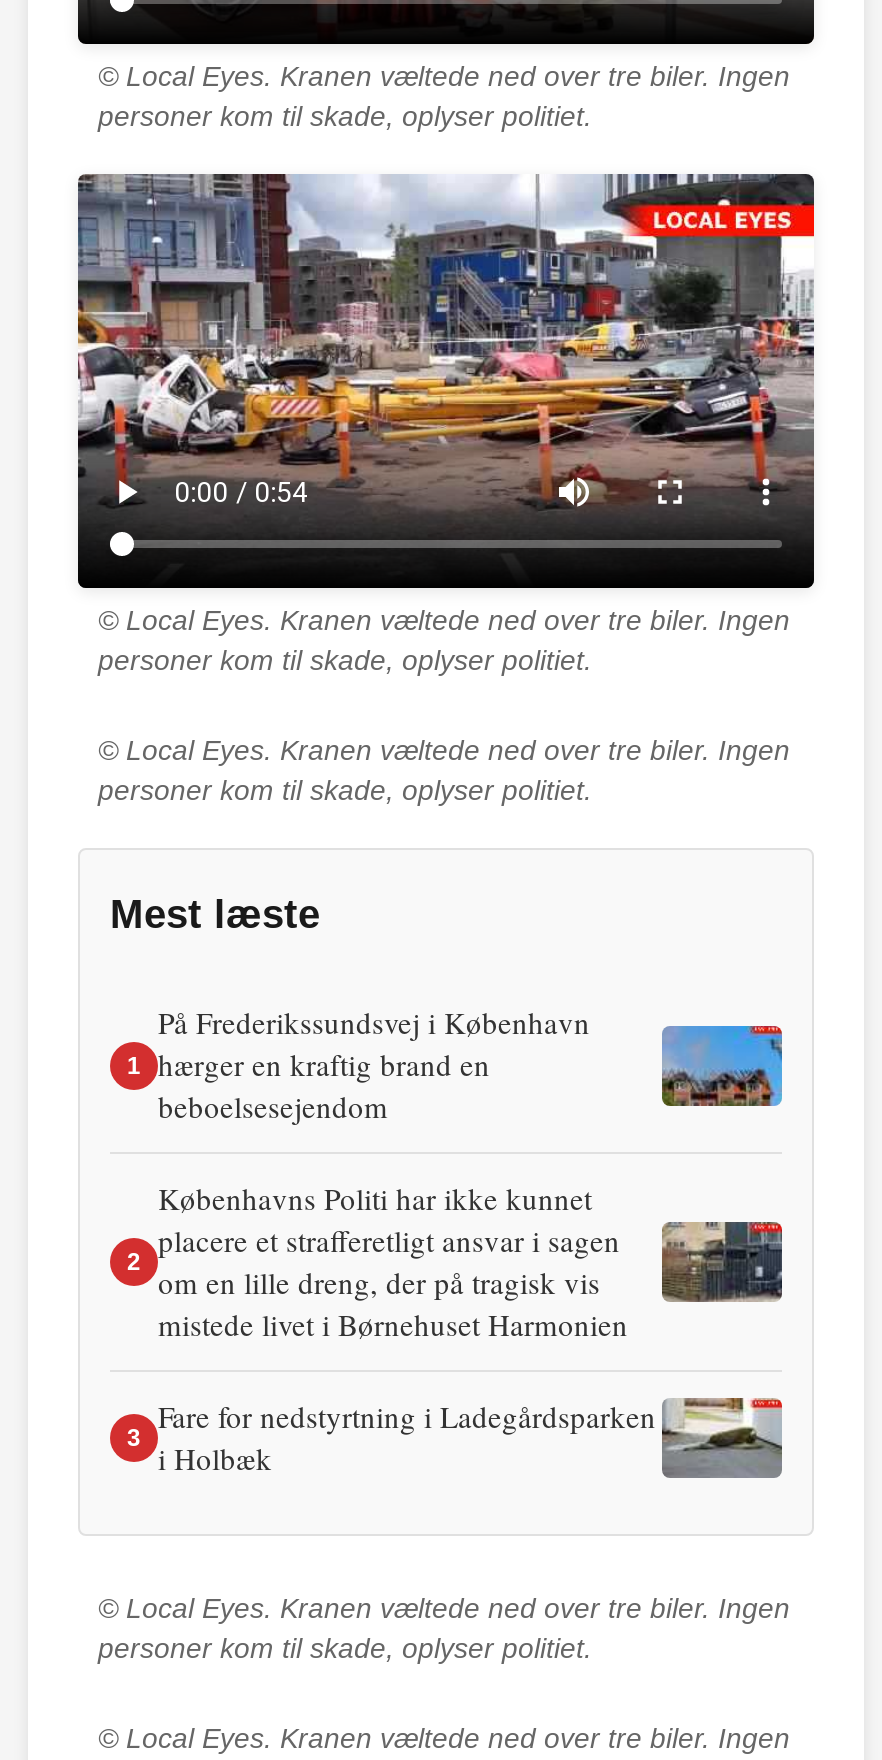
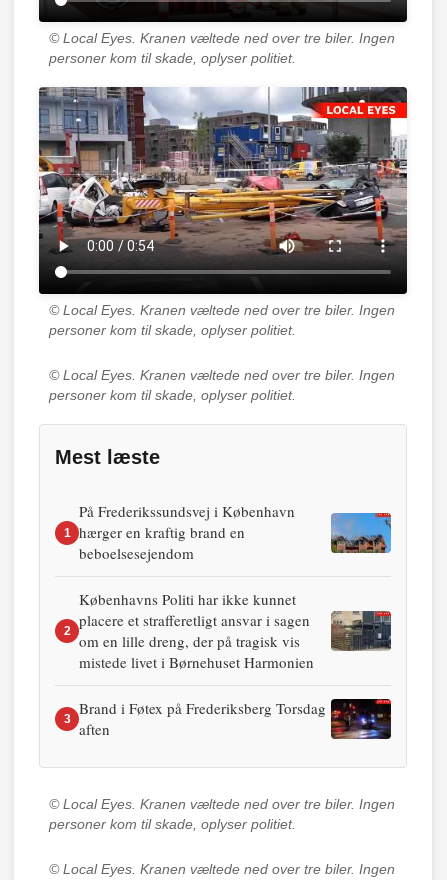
- [image]
- Fare for nedstyrtning i Ladegårdsparken
- i Holbæk
+ [image]
+ Brand i Føtex på Frederiksberg Torsdag
+ aften
